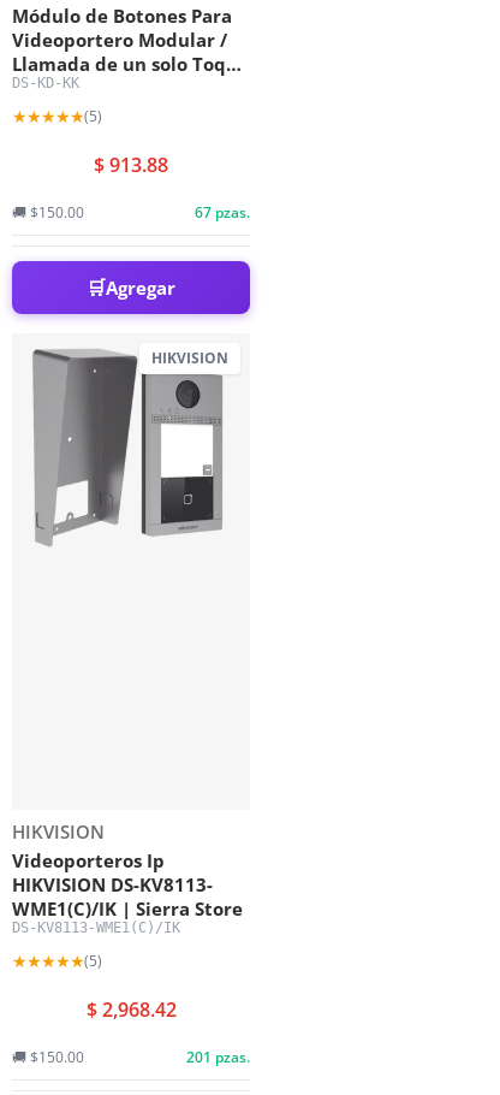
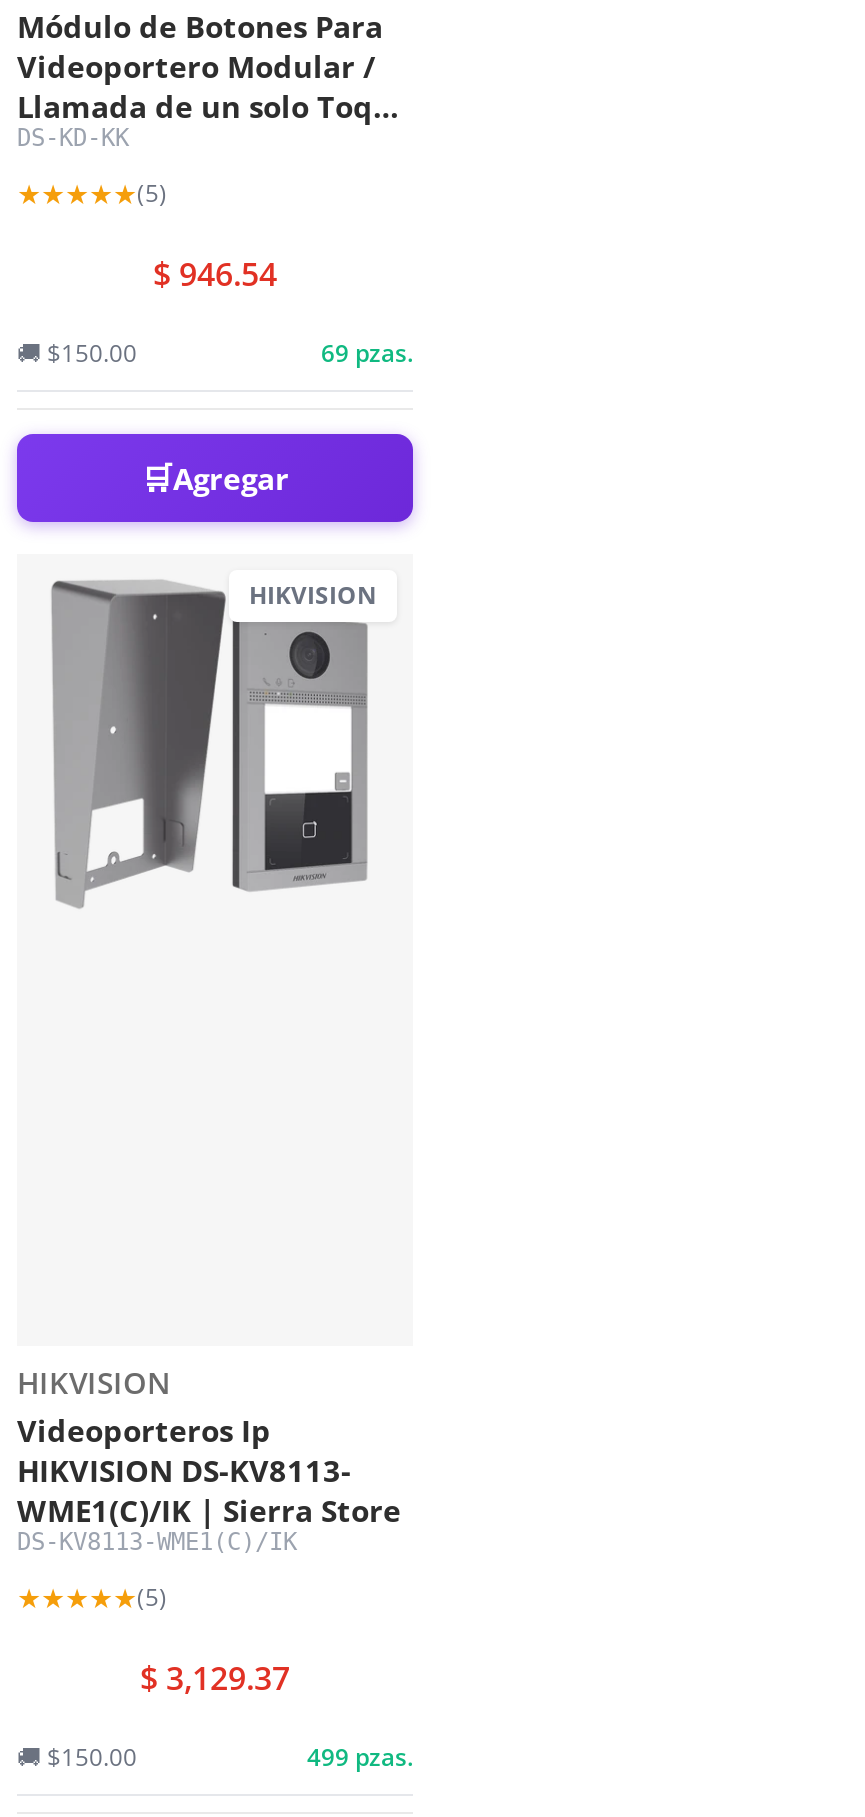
- $ 913.88
+ $ 946.54

- 67 pzas.
+ 69 pzas.

- $ 2,968.42
+ $ 3,129.37

- 201 pzas.
+ 499 pzas.
